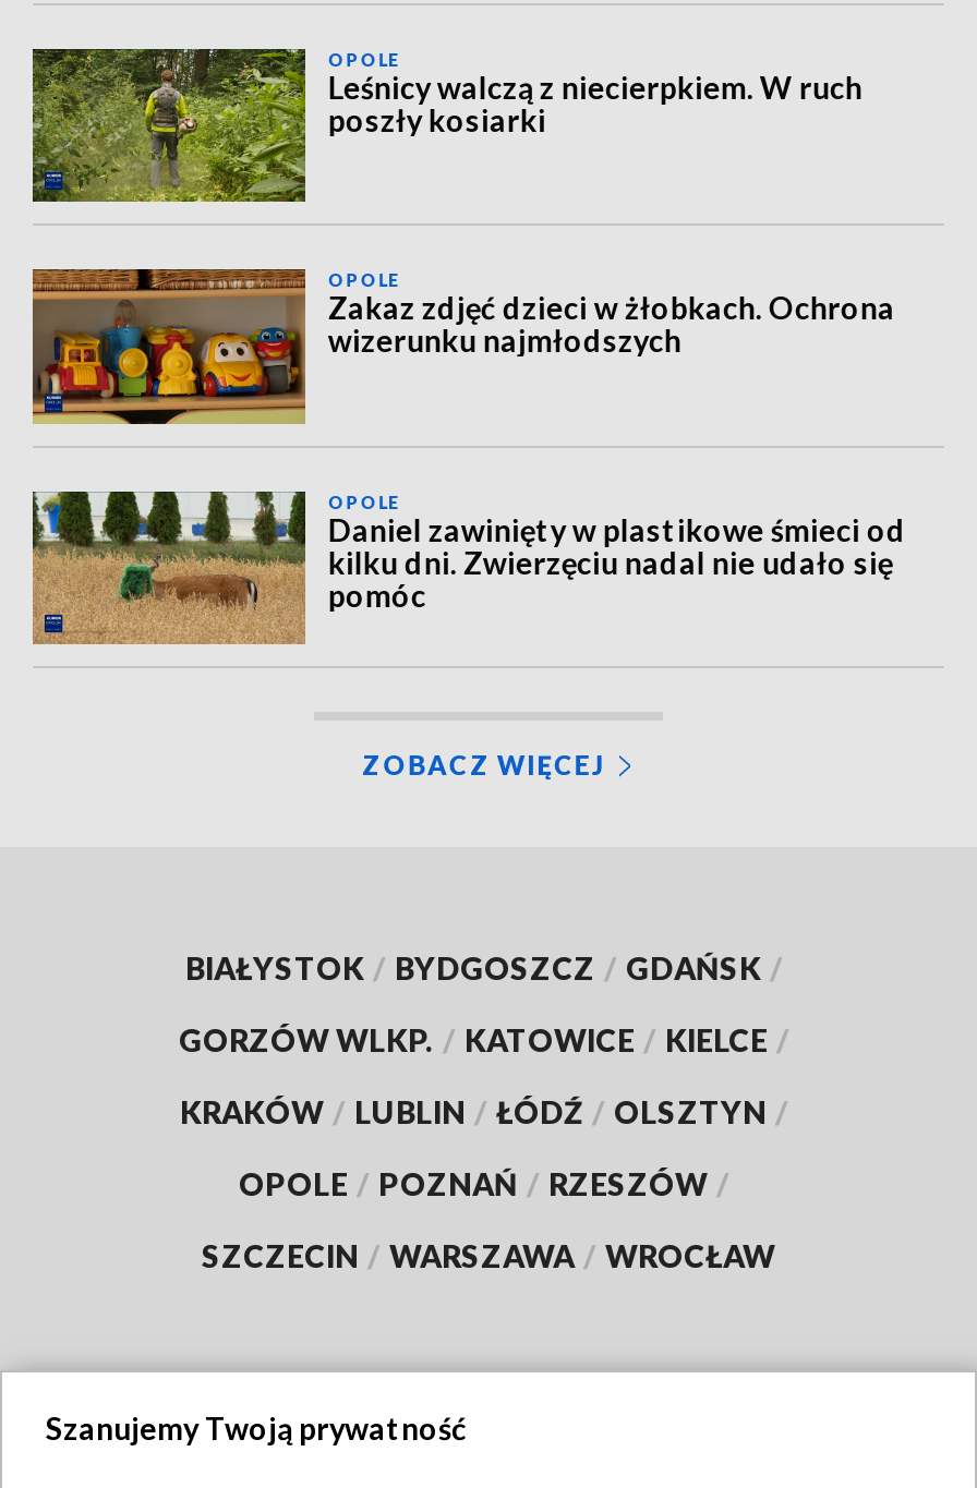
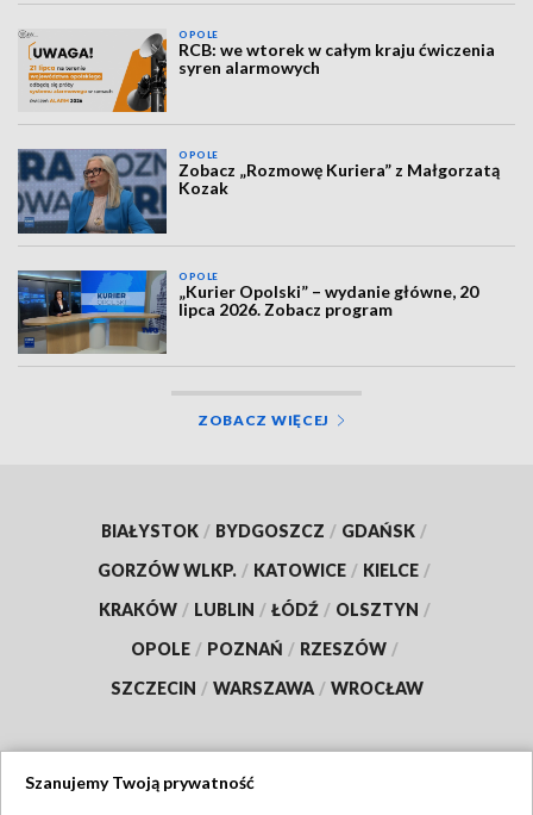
- [image]
- Leśnicy walczą z niecierpkiem. W ruch
- poszły kosiarki
+ [image]
+ RCB: we wtorek w całym kraju ćwiczenia
+ syren alarmowych

- [image]
- Zakaz zdjęć dzieci w żłobkach. Ochrona
- wizerunku najmłodszych
+ [image]
+ Zobacz „Rozmowę Kuriera” z Małgorzatą
+ Kozak

- [image]
- Daniel zawinięty w plastikowe śmieci od
- kilku dni. Zwierzęciu nadal nie udało się
- pomóc
+ [image]
+ „Kurier Opolski” – wydanie główne, 20
+ lipca 2026. Zobacz program
